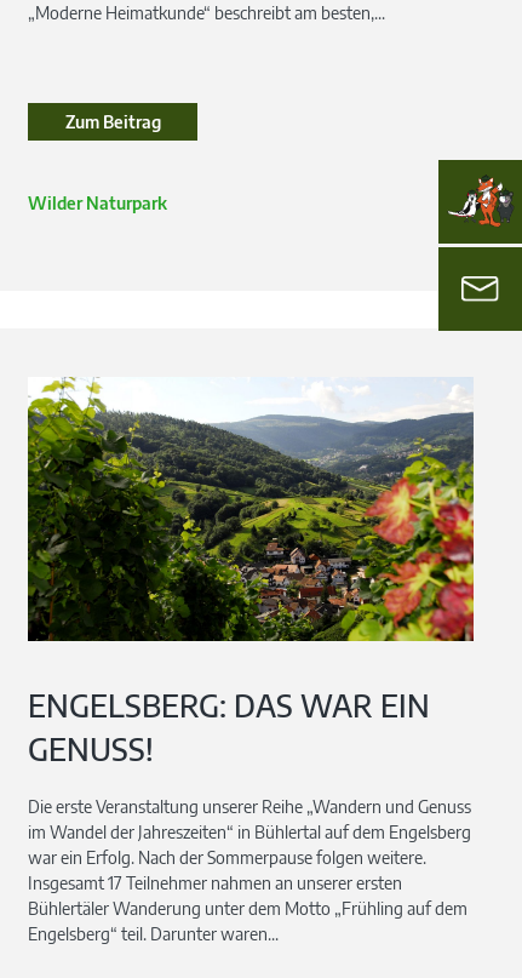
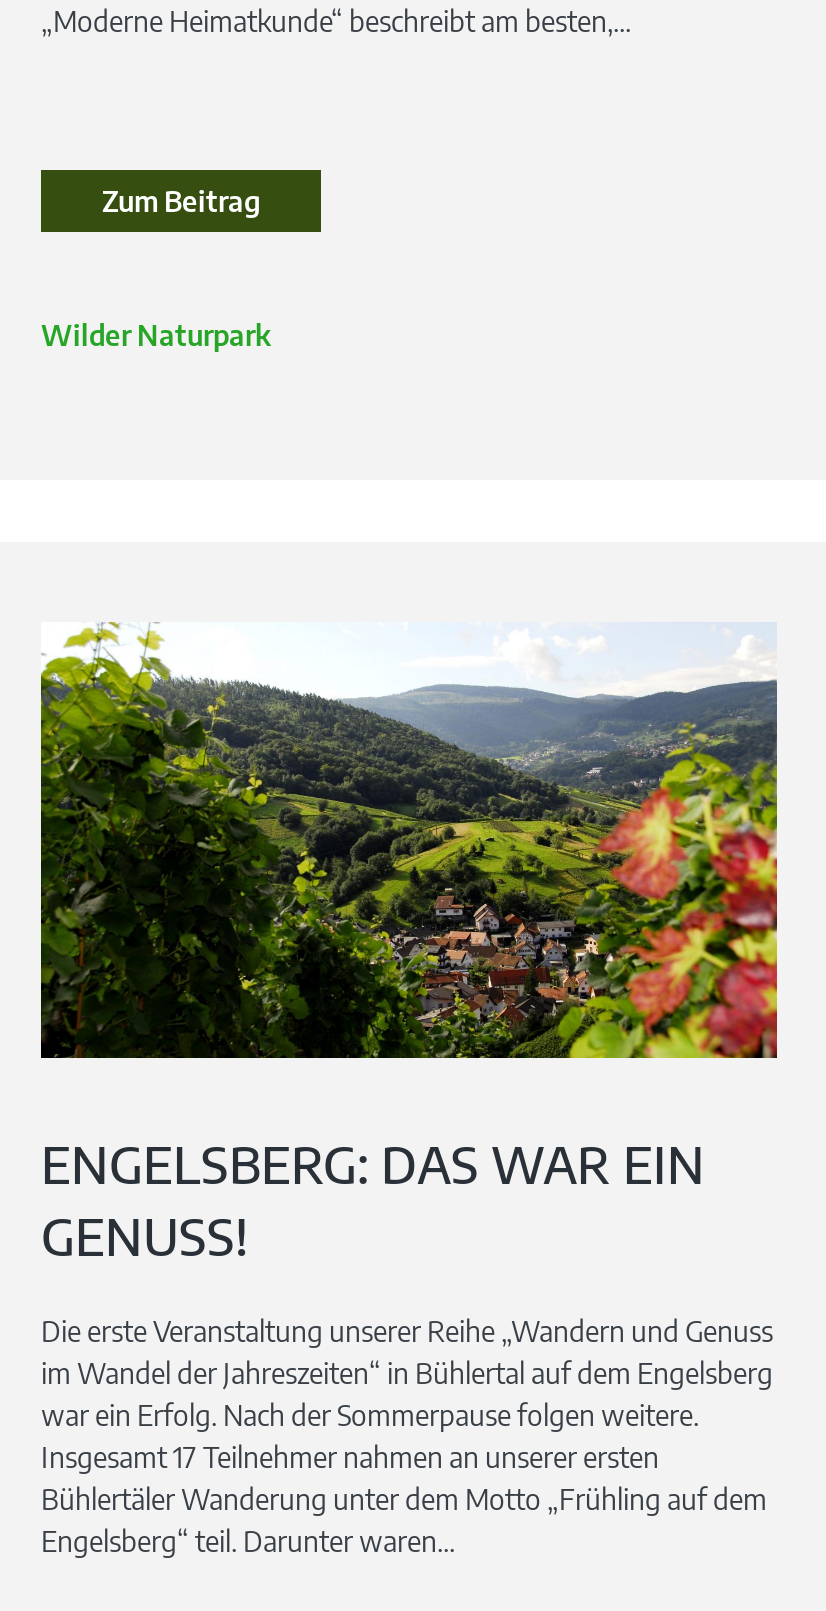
- [image]
